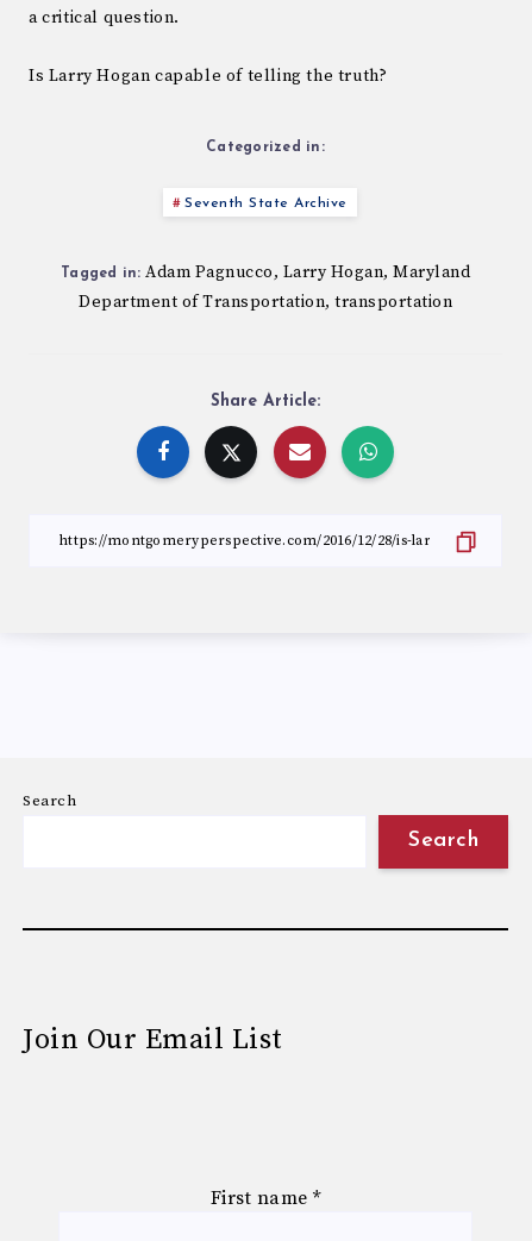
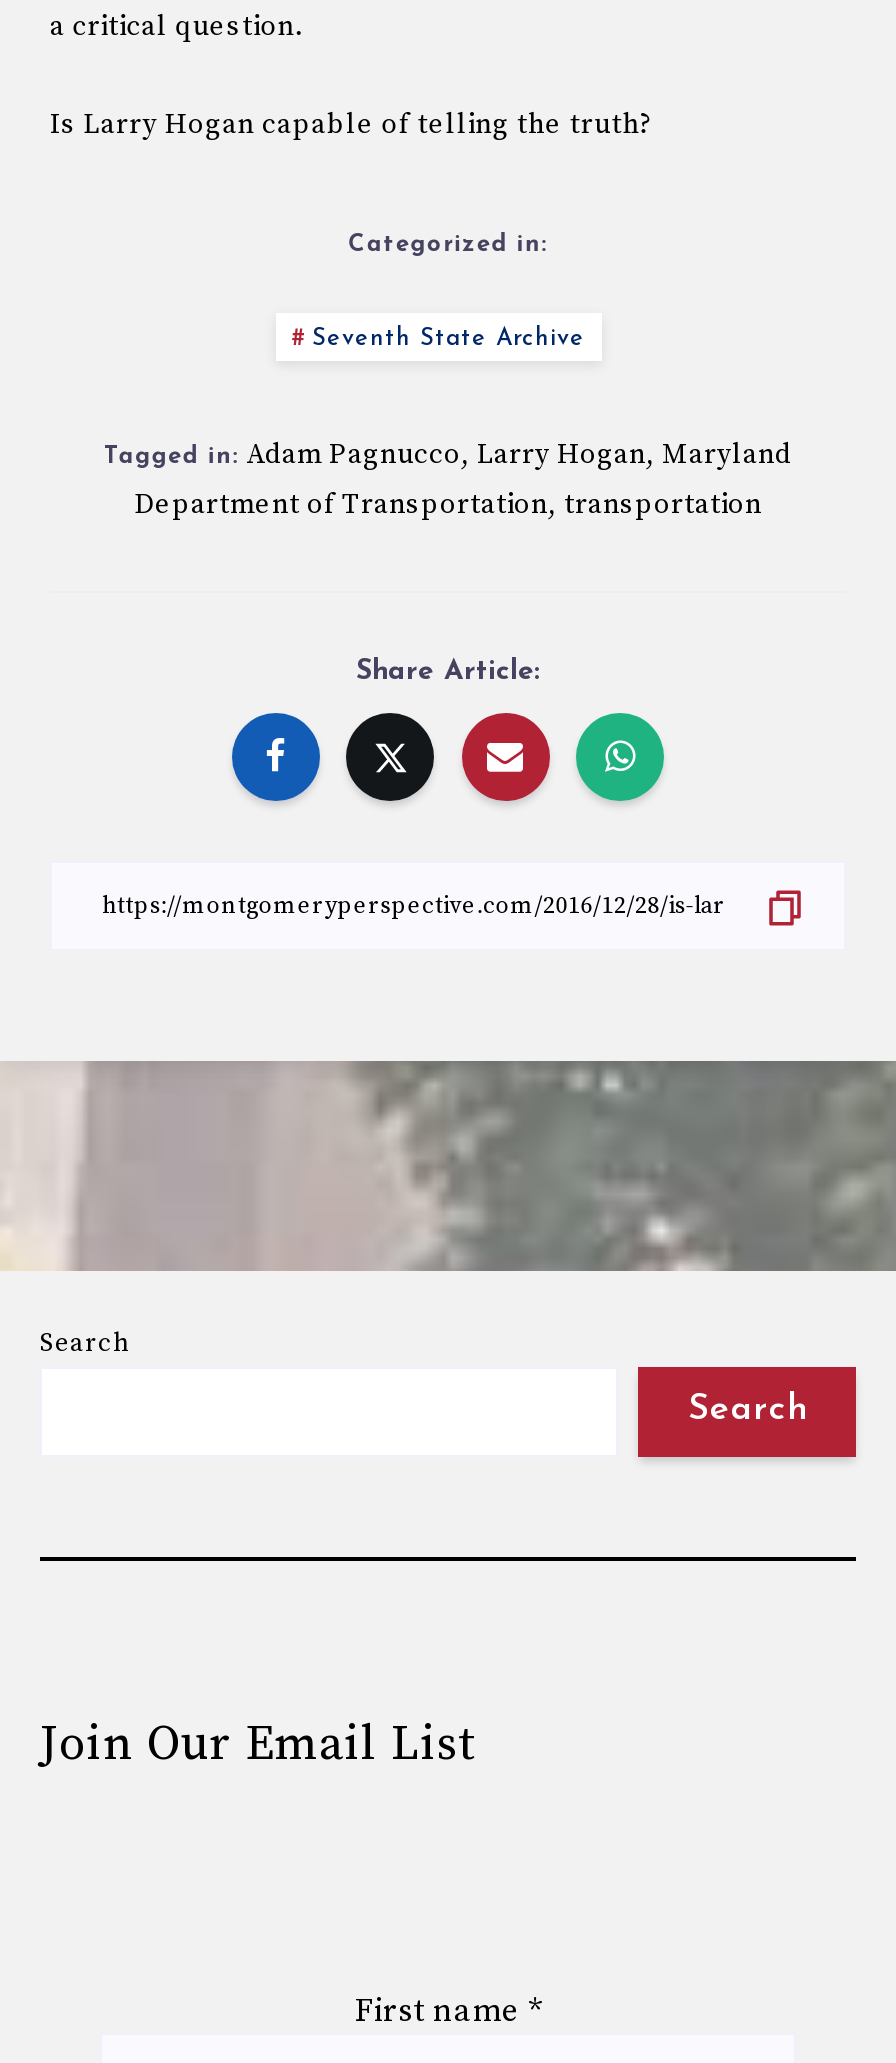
+ [image]
